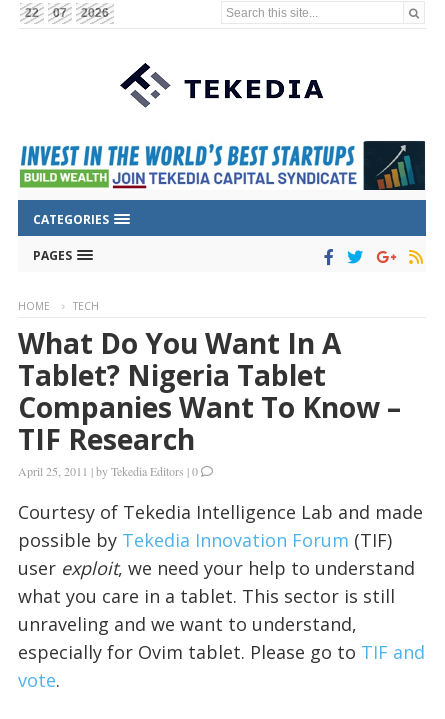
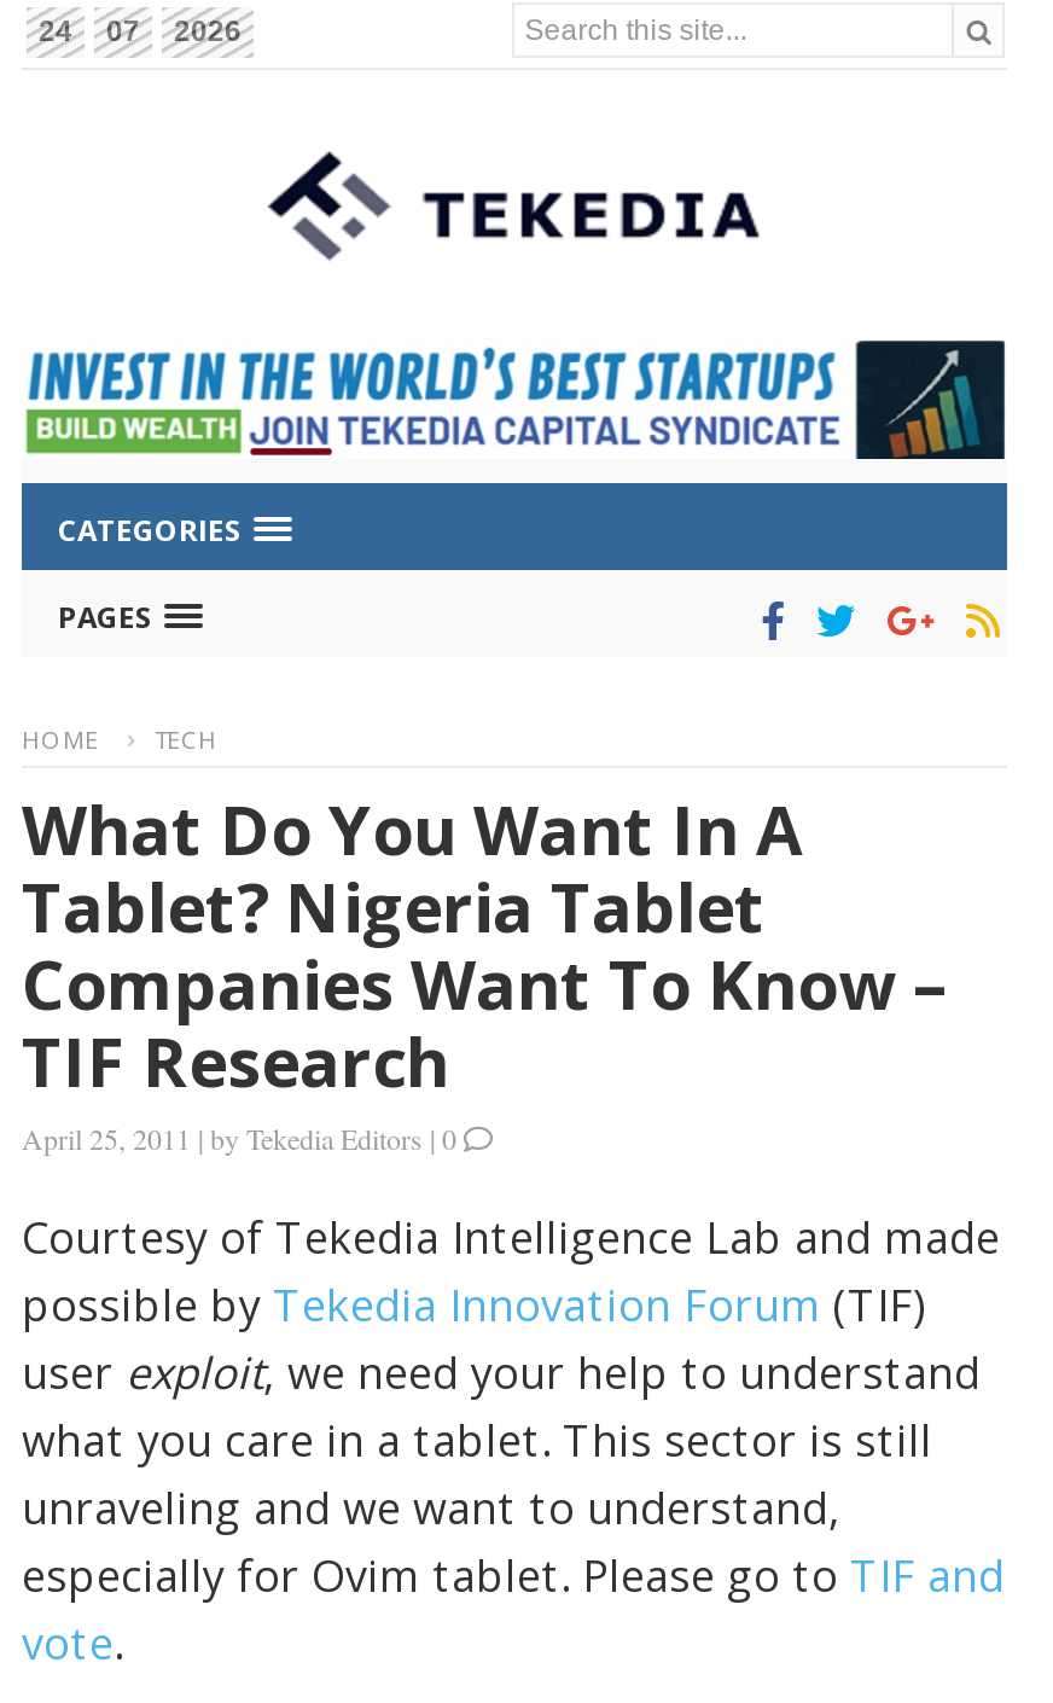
- 22 07 2026
+ 24 07 2026
